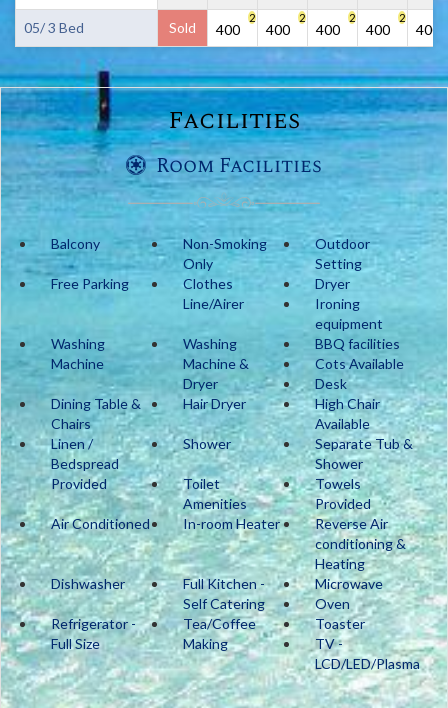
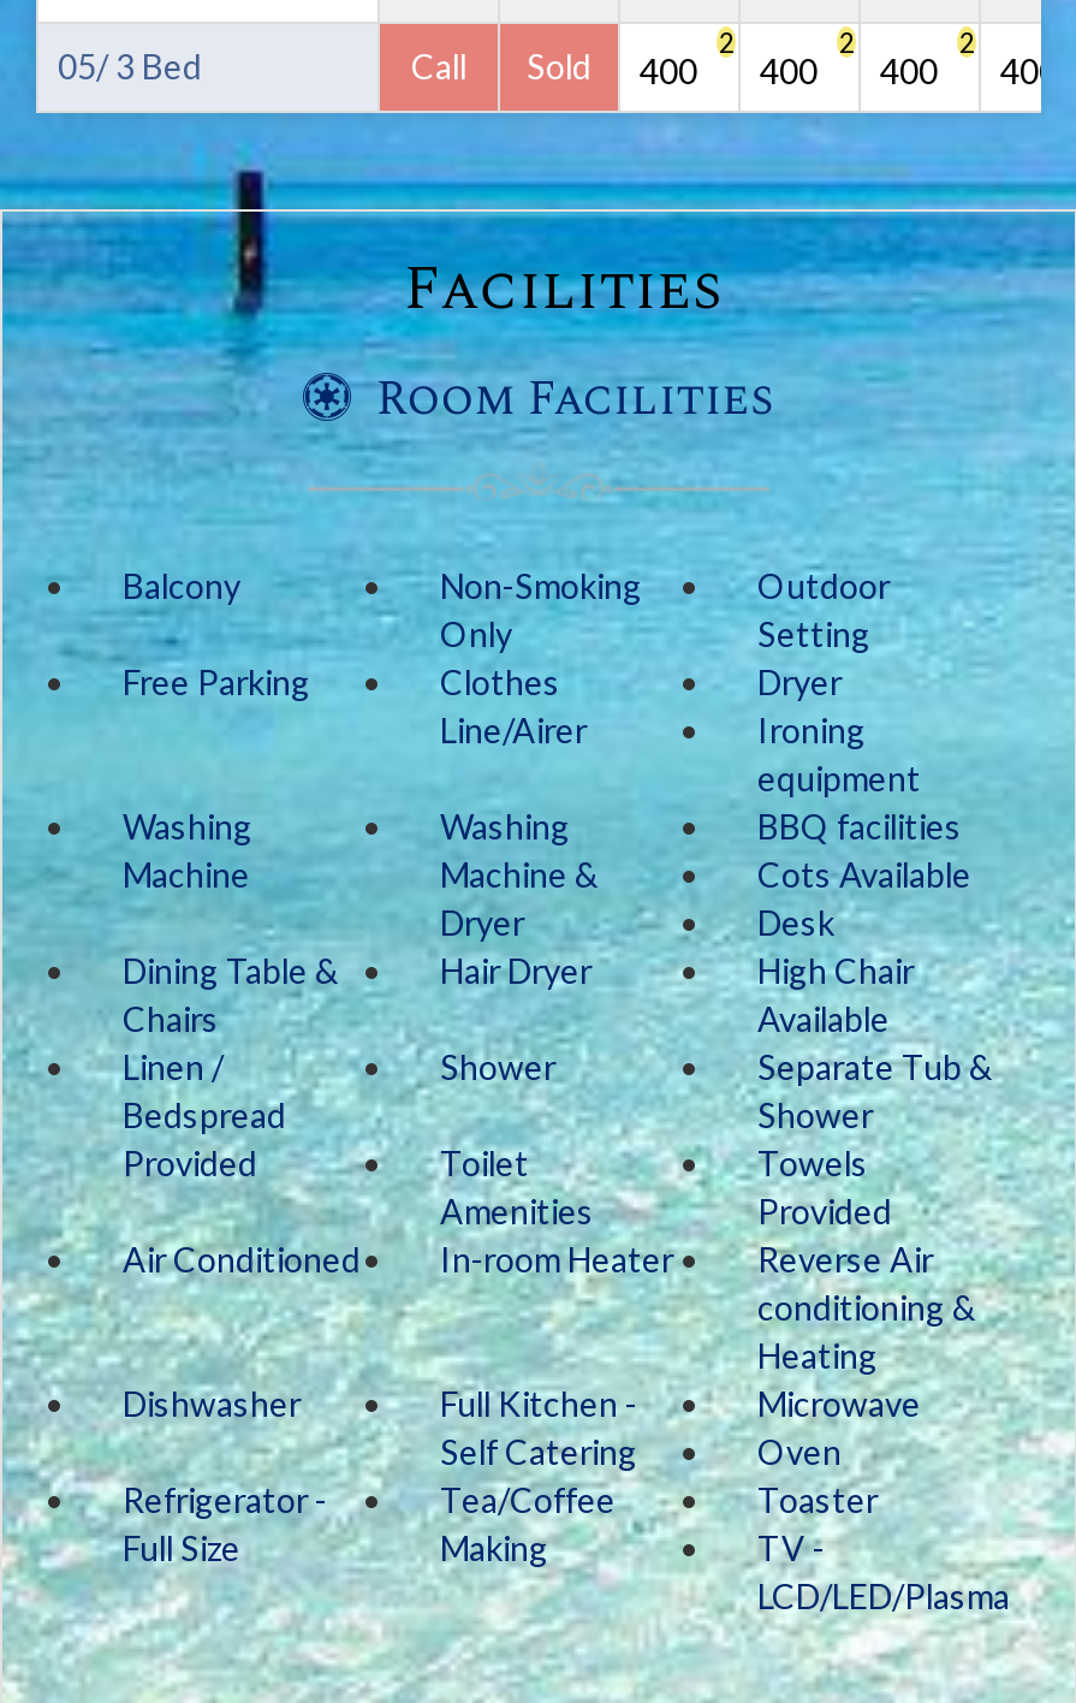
- 2

- 400

+ Call
